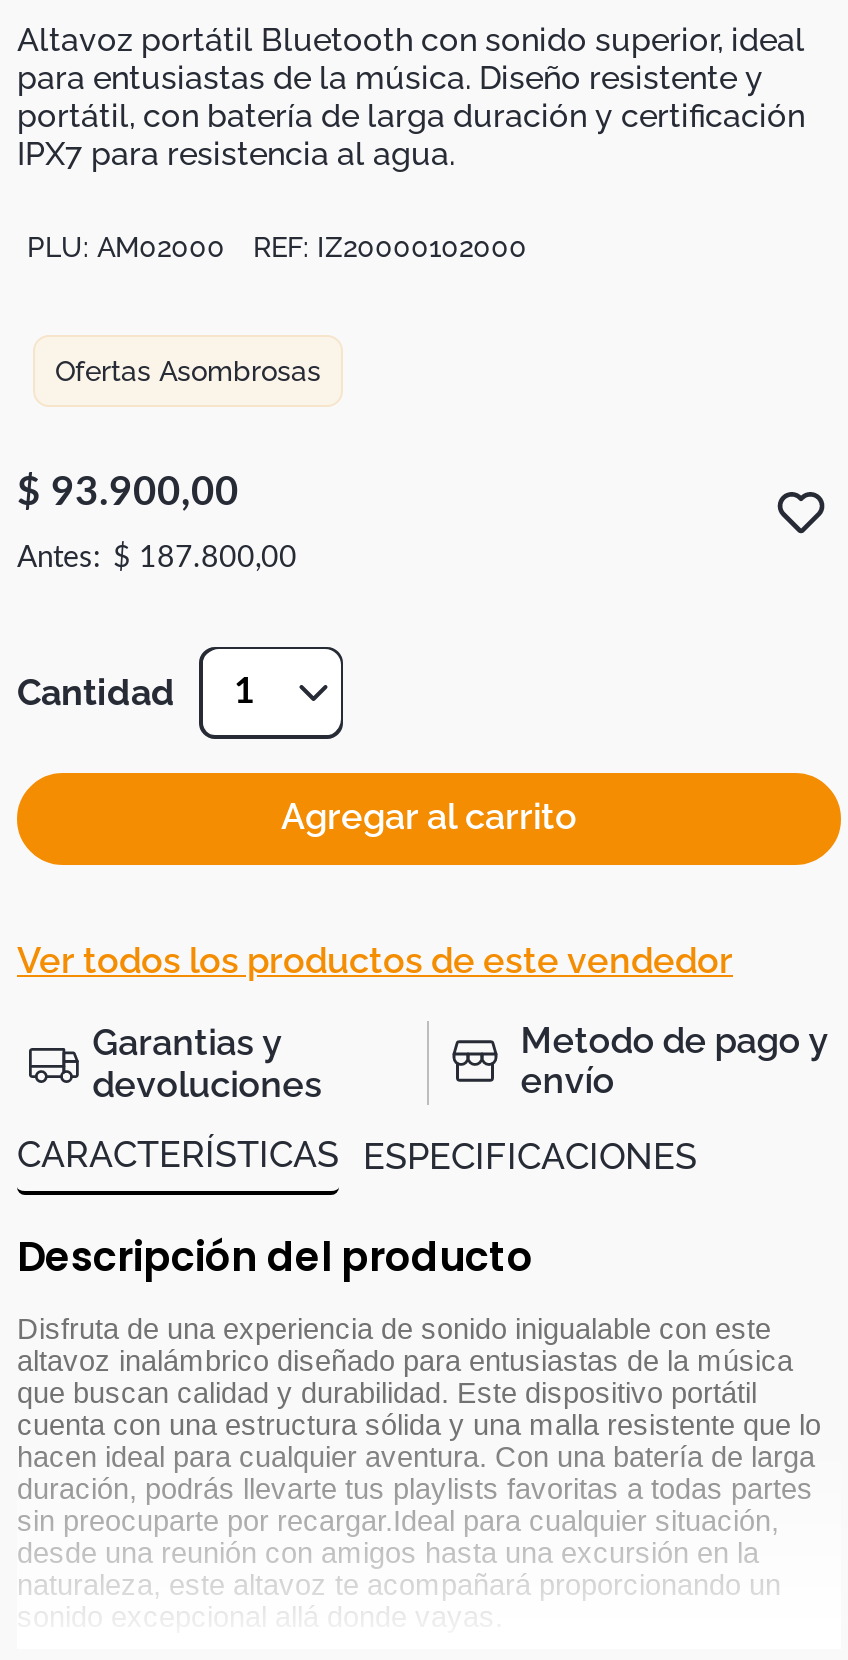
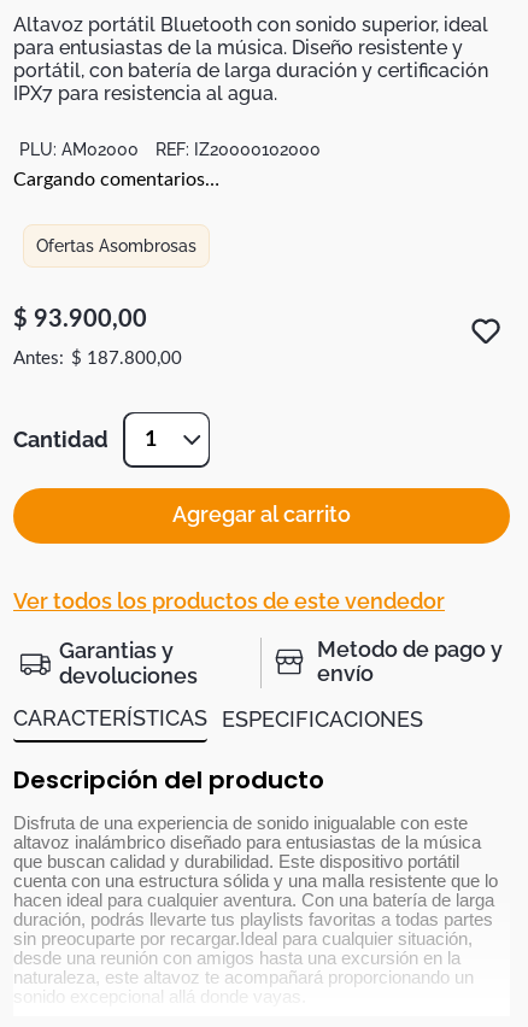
+ Cargando comentarios…
